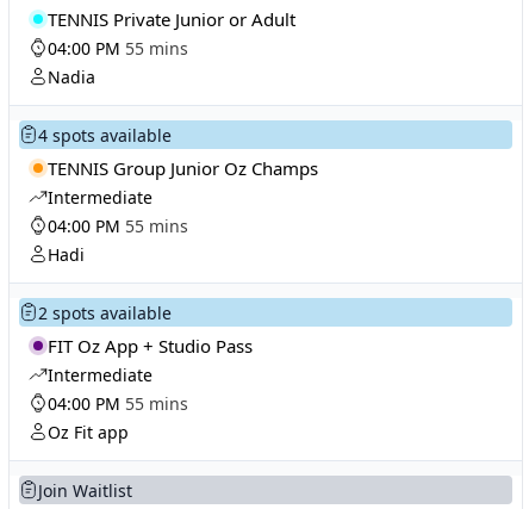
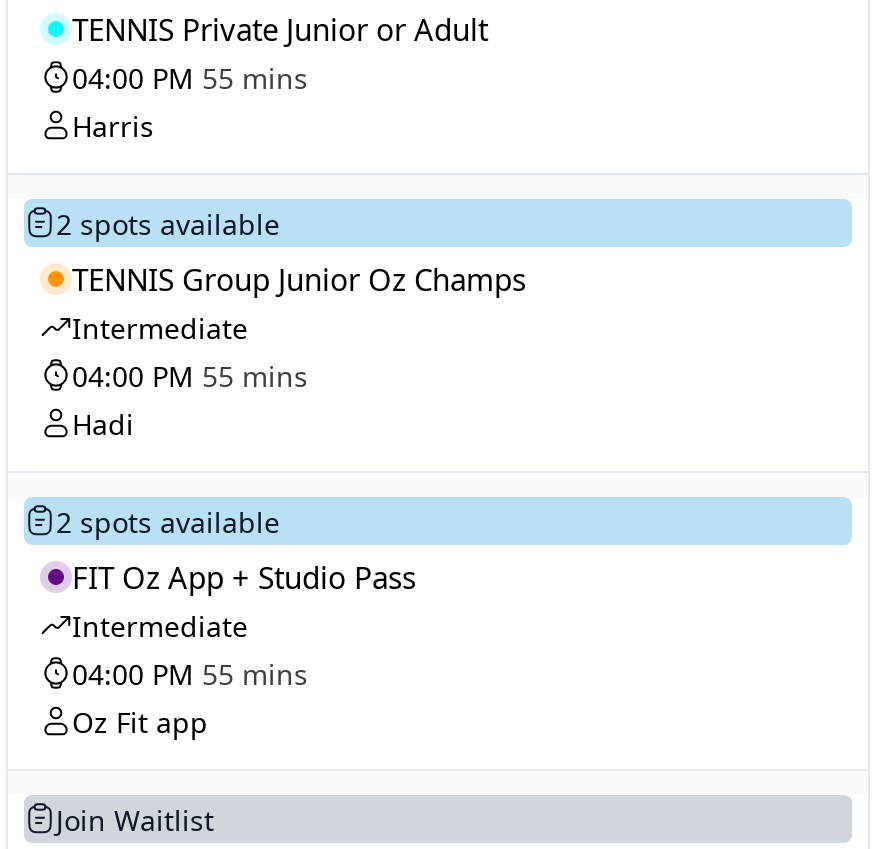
- Nadia
+ Harris

- 4 spots available
+ 2 spots available
